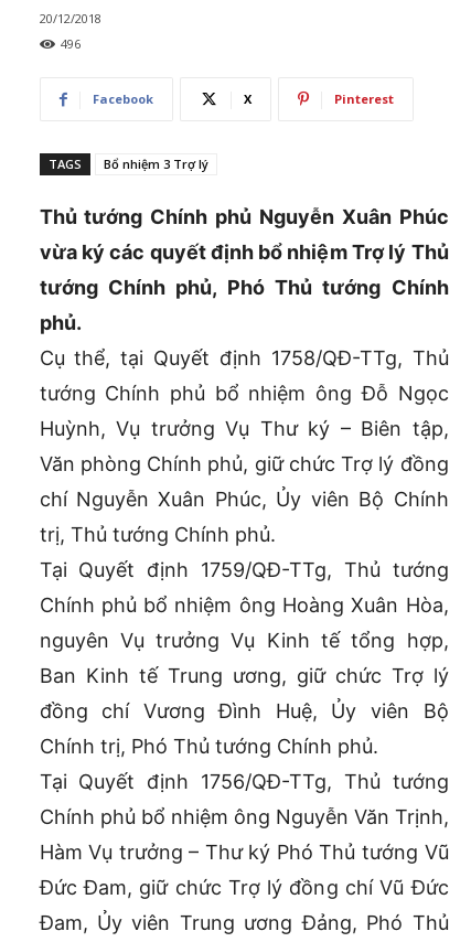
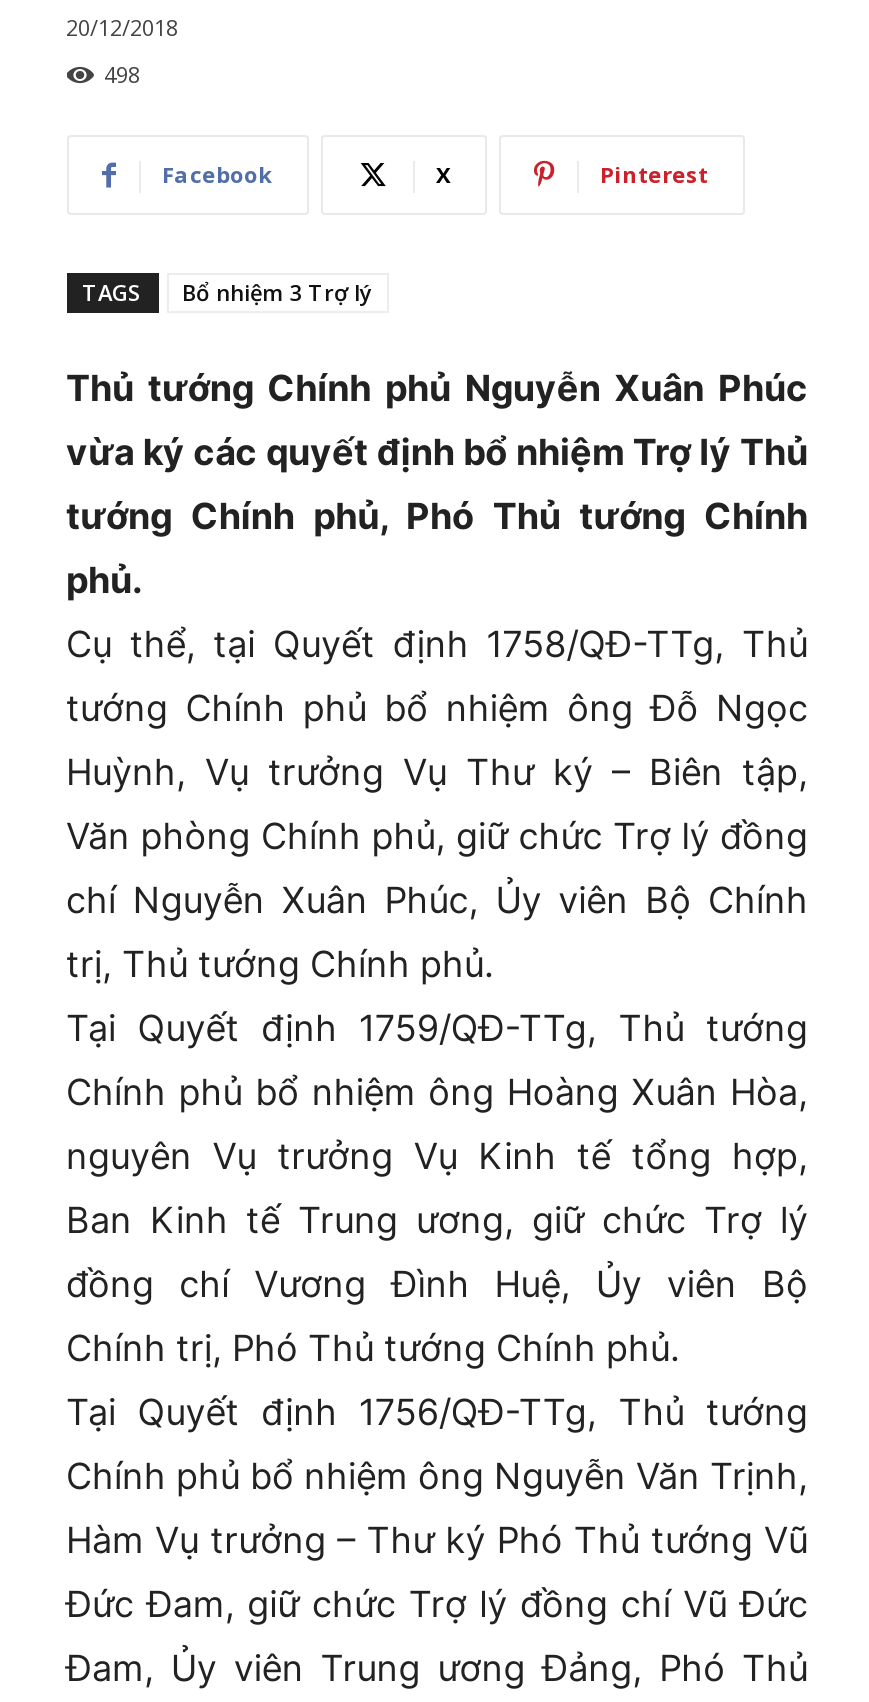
- 496
+ 498
